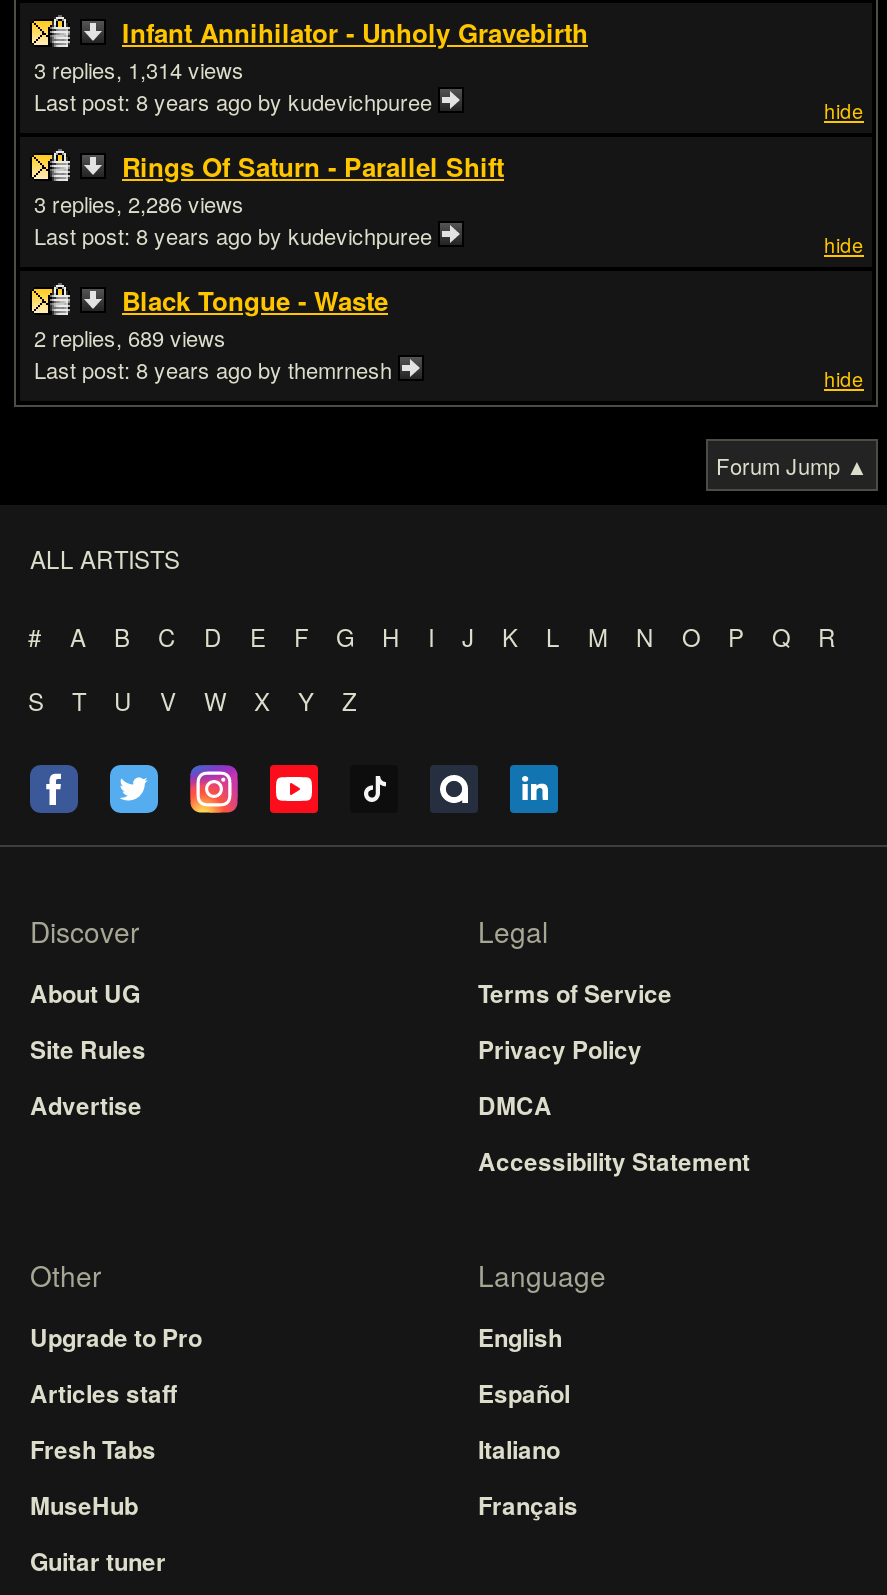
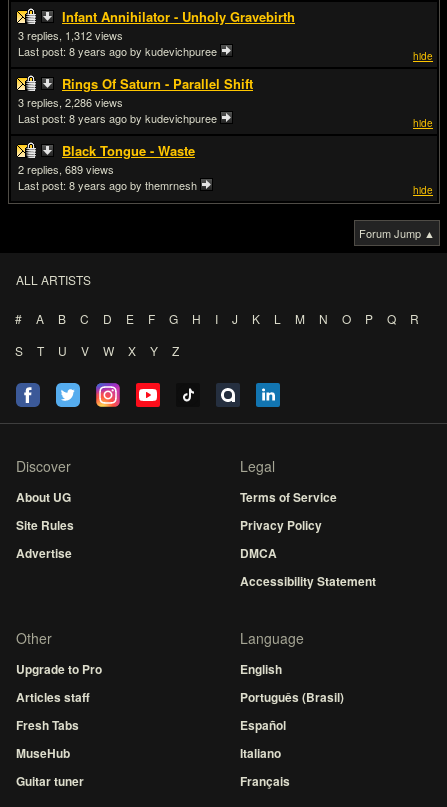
- 1,314
+ 1,312

moved down: Español | Italiano | Français

+ Português (Brasil)
